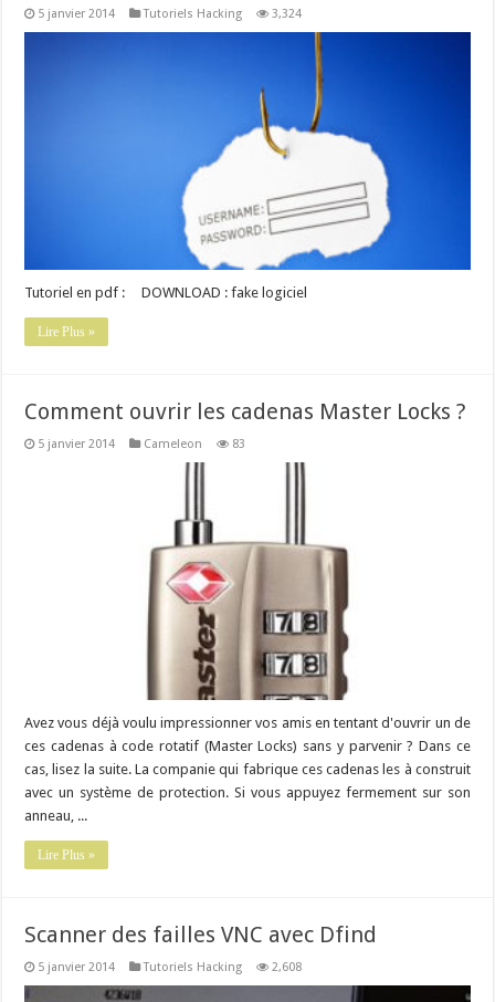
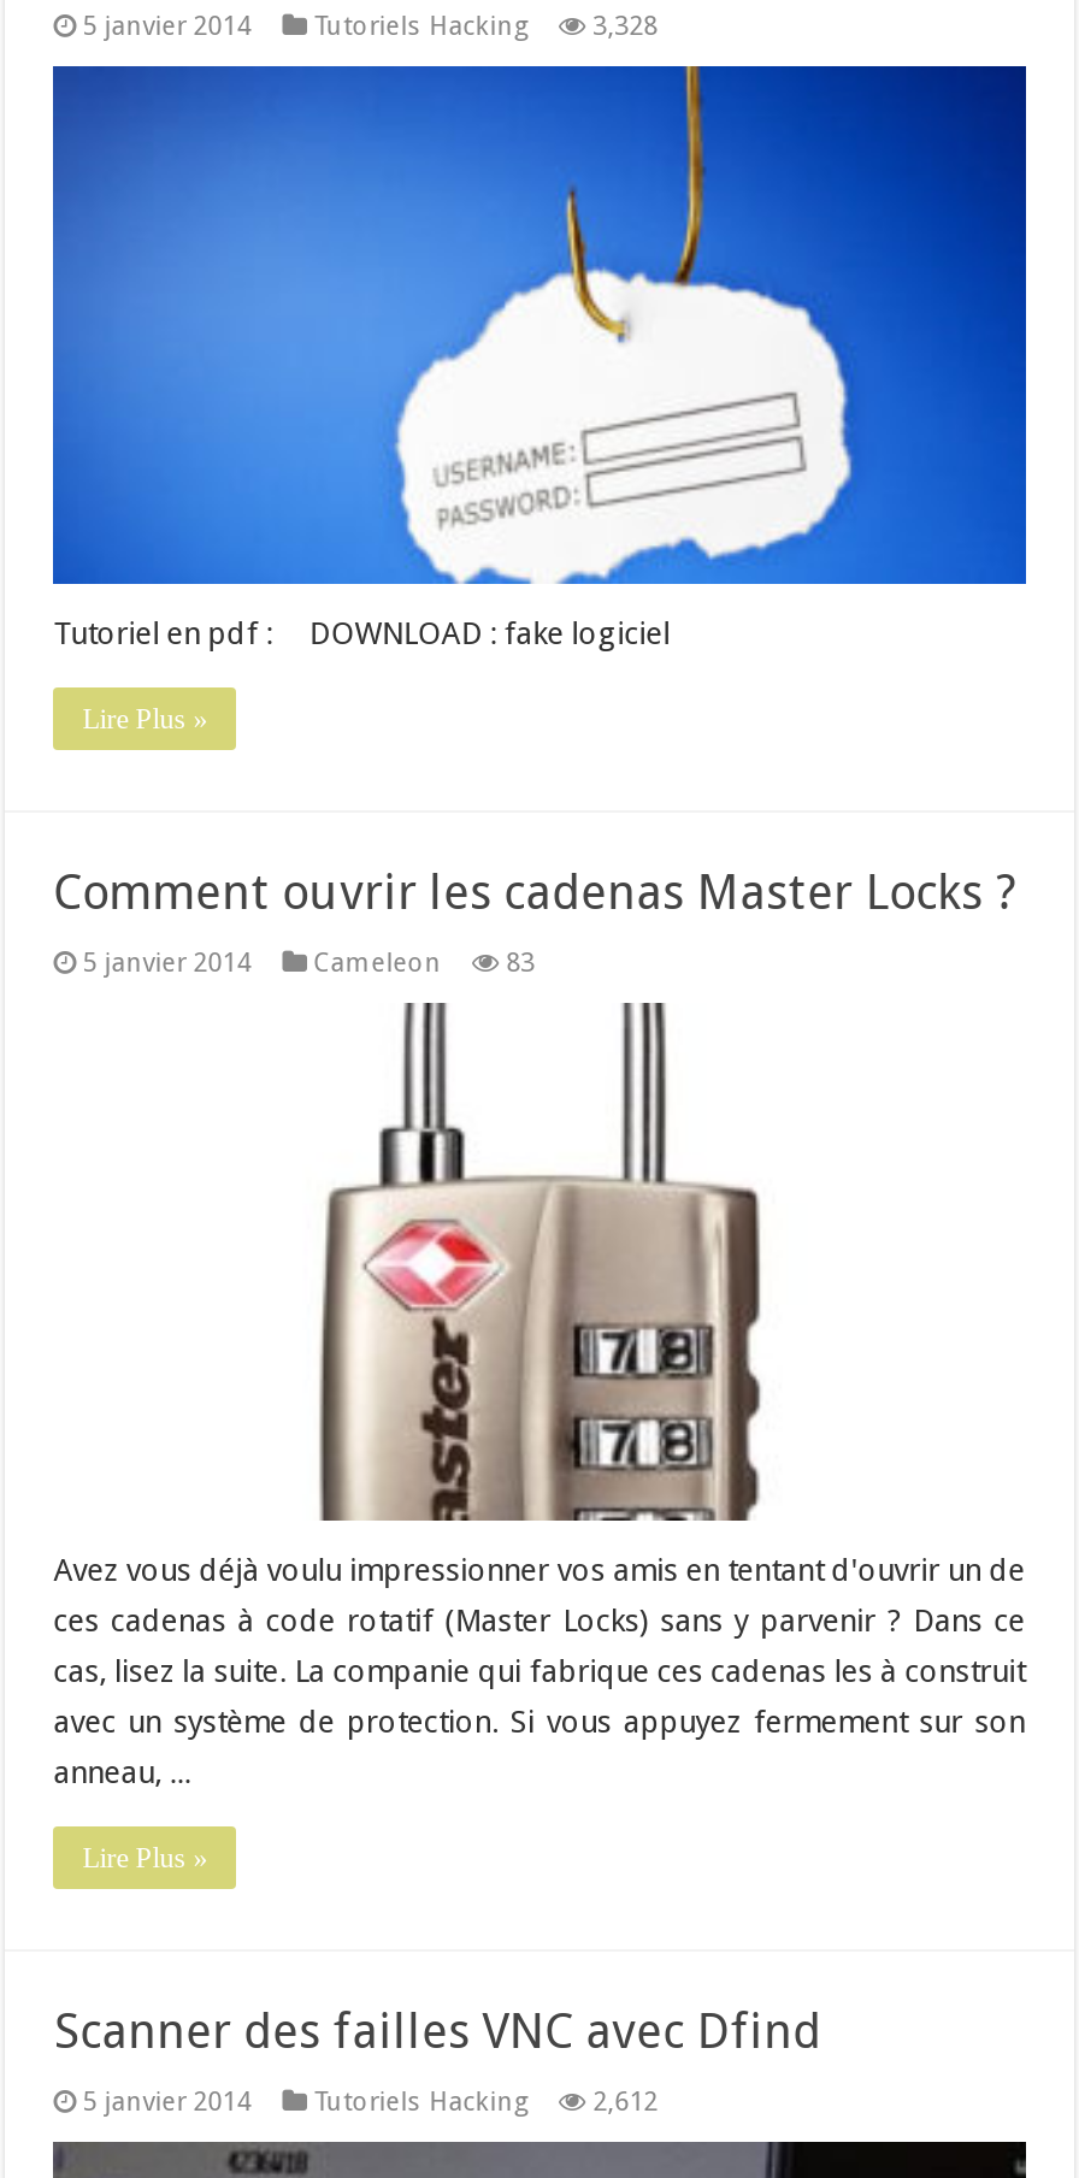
- 3,324
+ 3,328

- 2,608
+ 2,612
